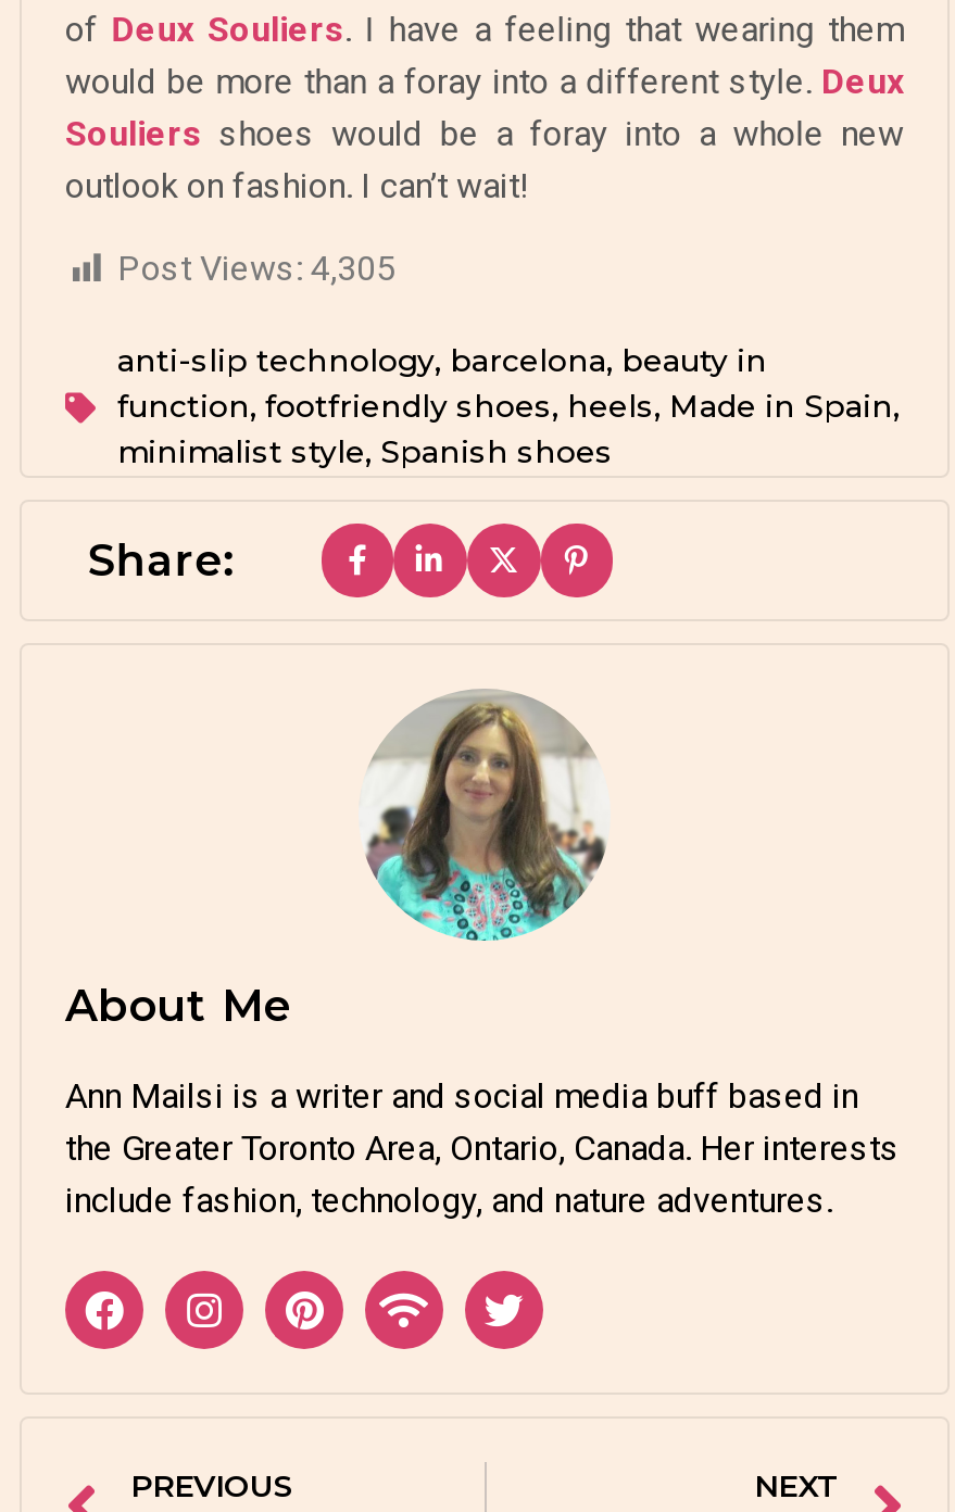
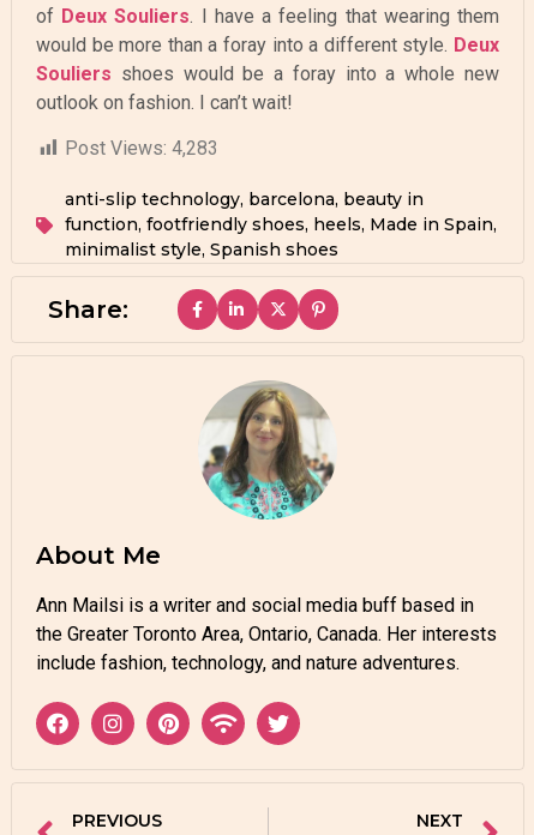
- Post Views: 4,305
+ Post Views: 4,283
